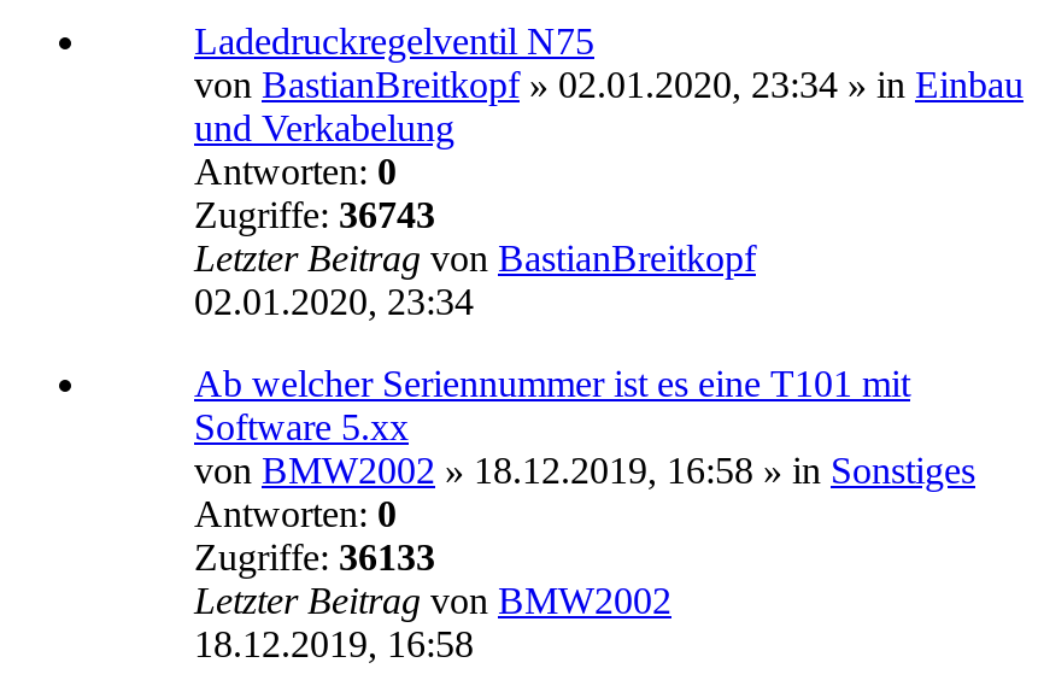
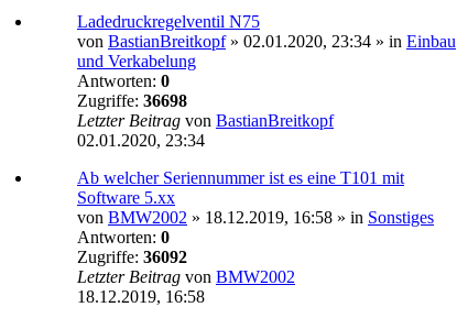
- Zugriffe: 36743
+ Zugriffe: 36698

- Zugriffe: 36133
+ Zugriffe: 36092
